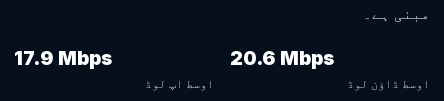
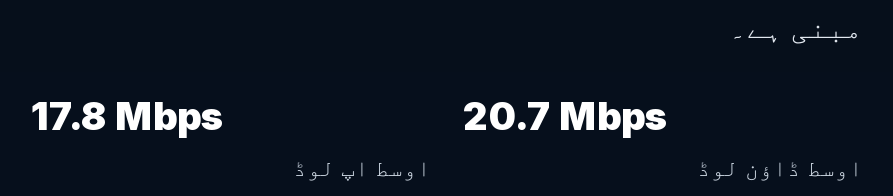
- 17.9 Mbps
+ 17.8 Mbps

- 20.6 Mbps
+ 20.7 Mbps
